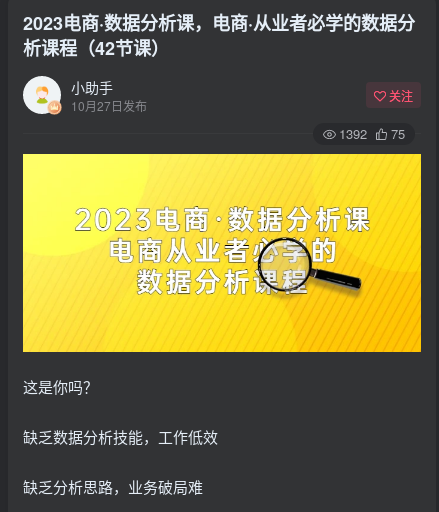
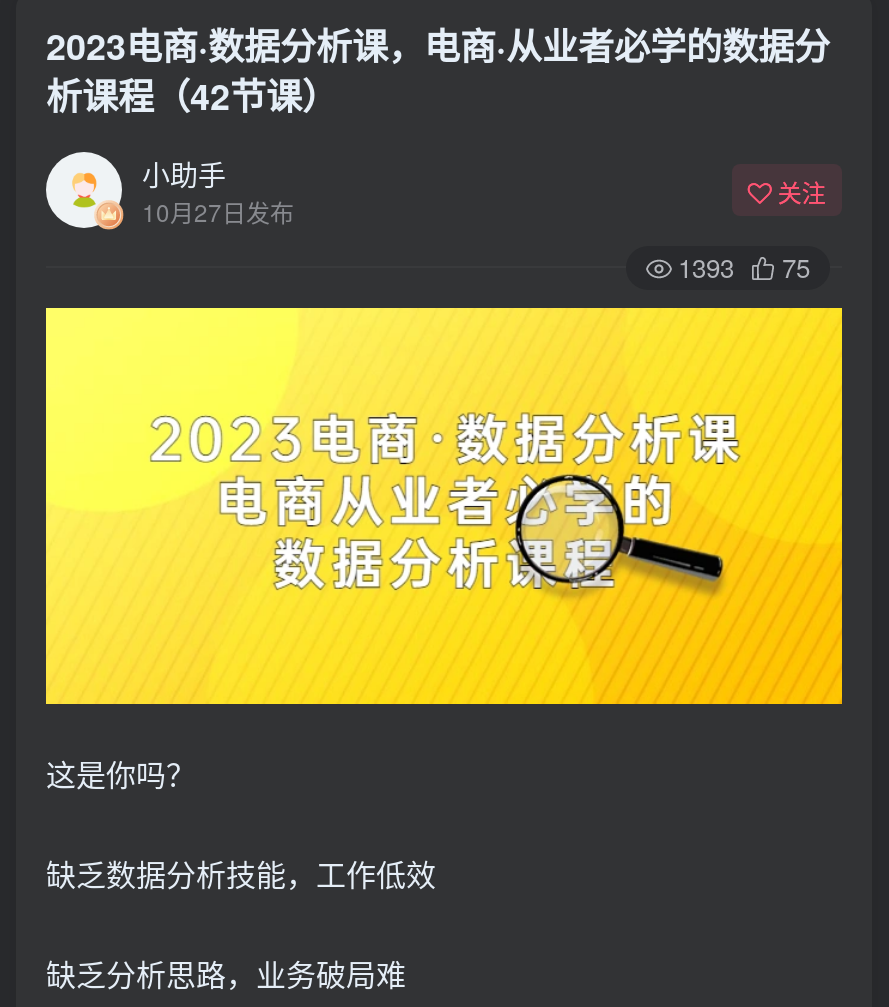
- 1392 75
+ 1393 75
